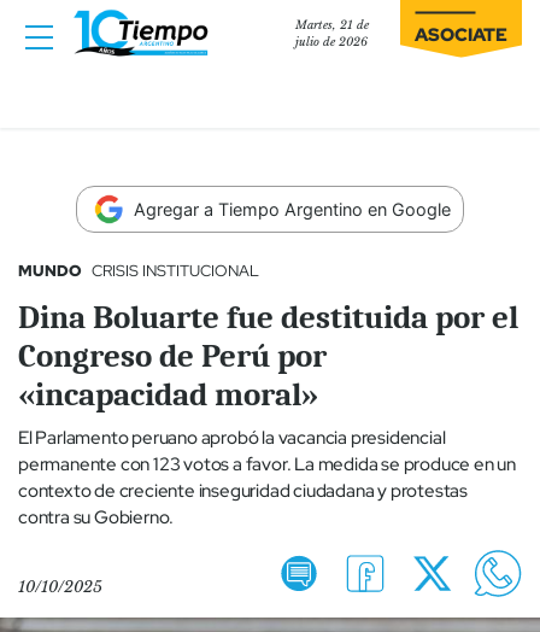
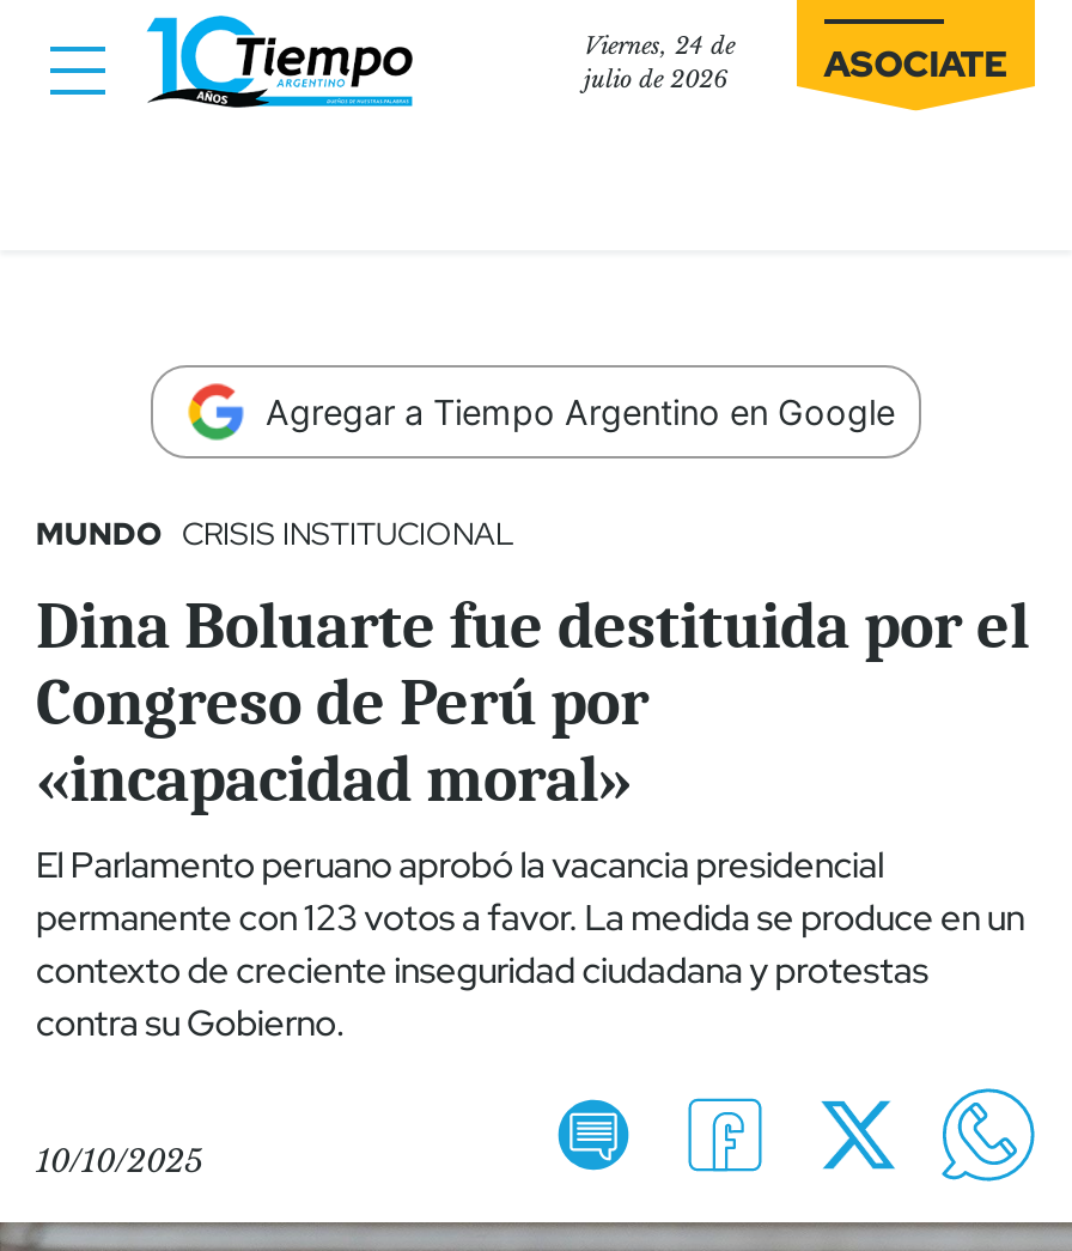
- Martes, 21 de
+ Viernes, 24 de
